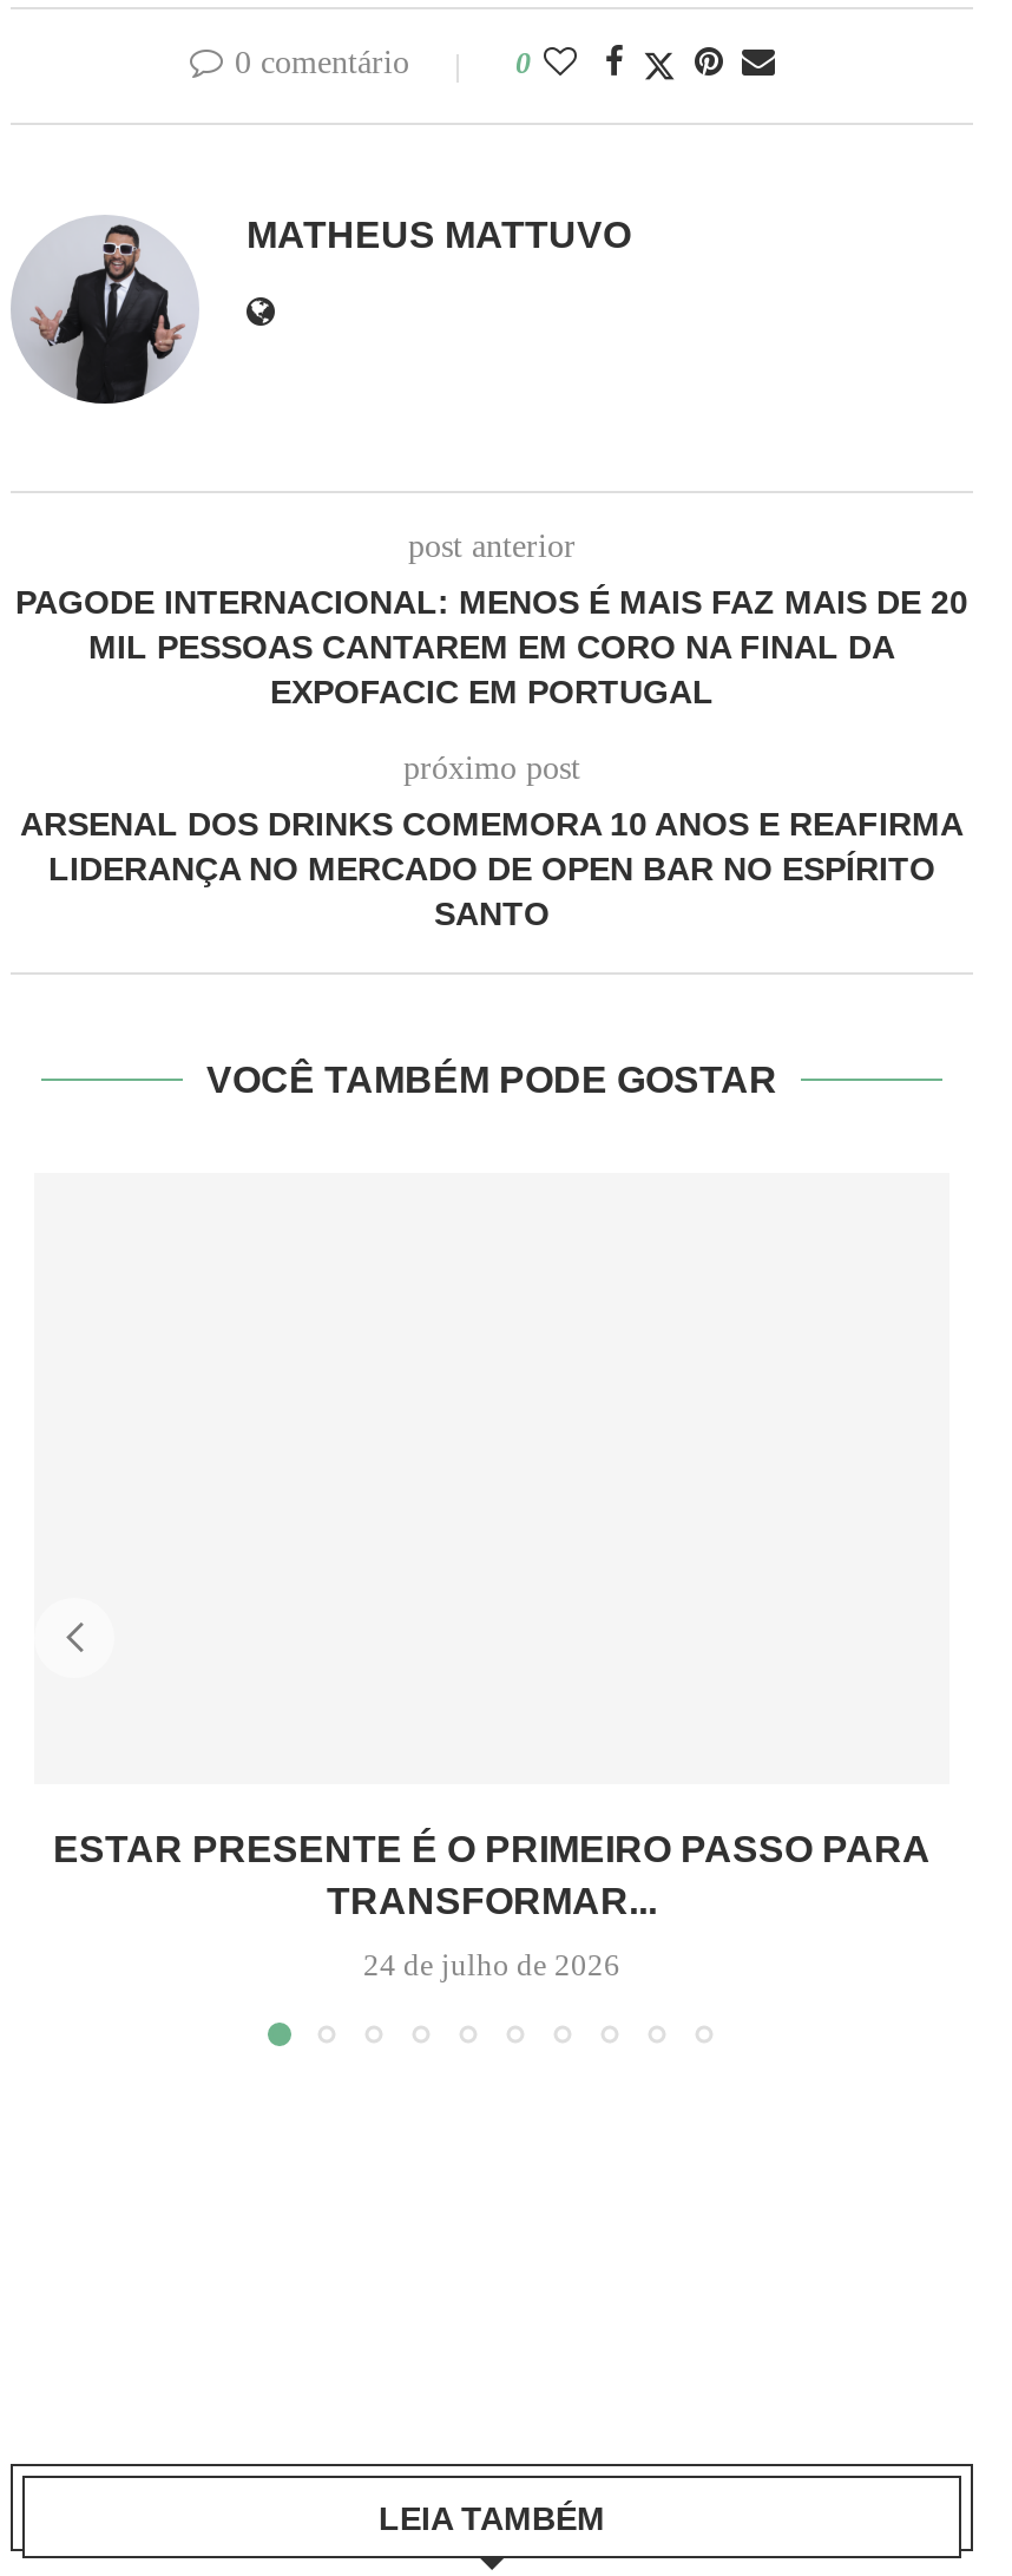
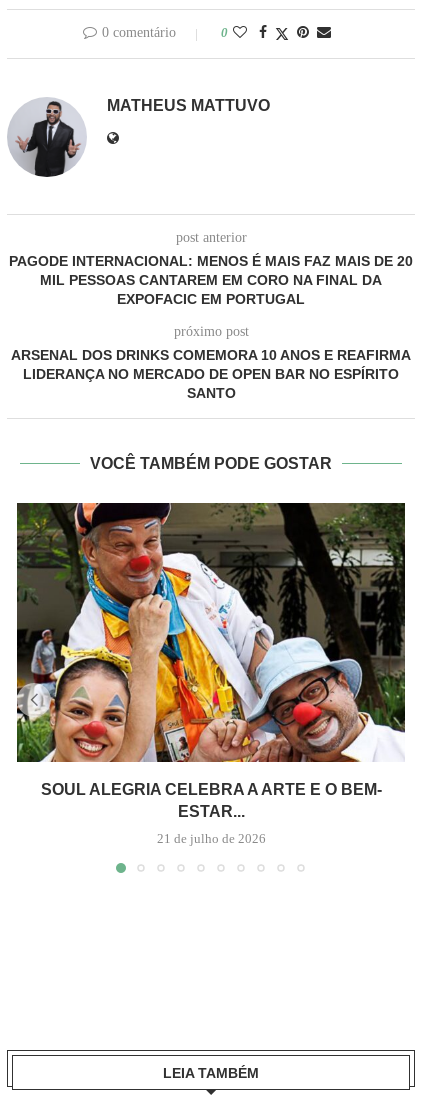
+ [image]

- ESTAR PRESENTE É O PRIMEIRO PASSO PARA
- TRANSFORMAR...
+ SOUL ALEGRIA CELEBRA A ARTE E O BEM-
+ ESTAR...

- 24 de julho de 2026
+ 21 de julho de 2026
